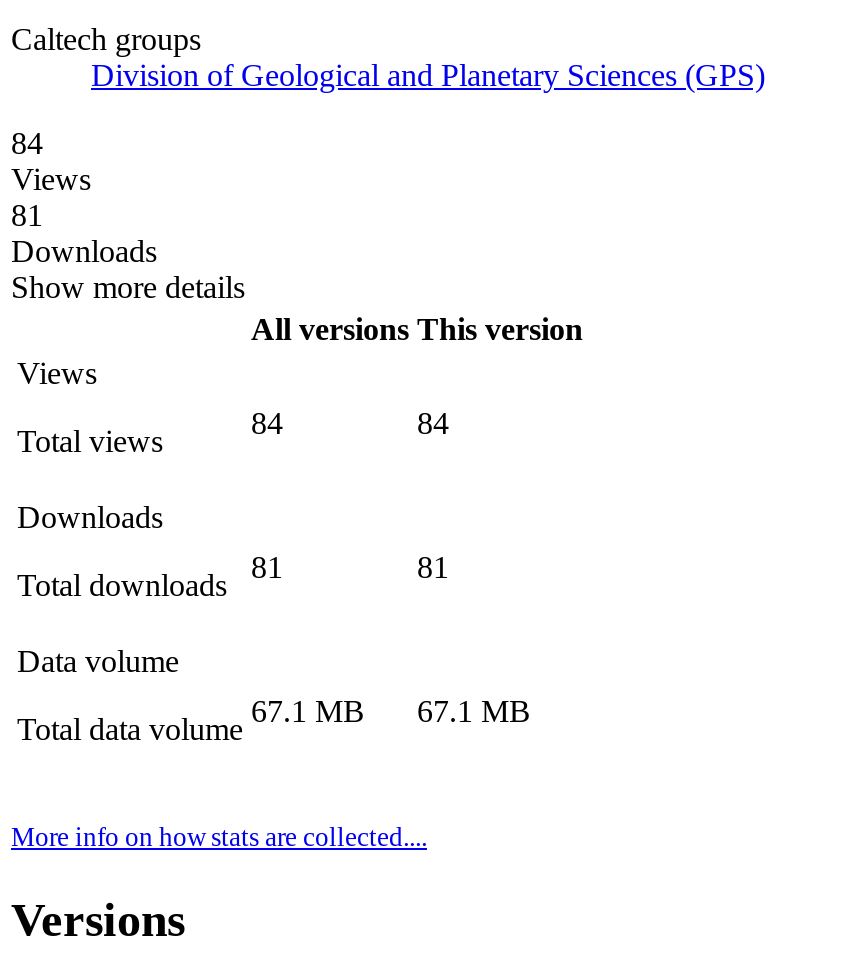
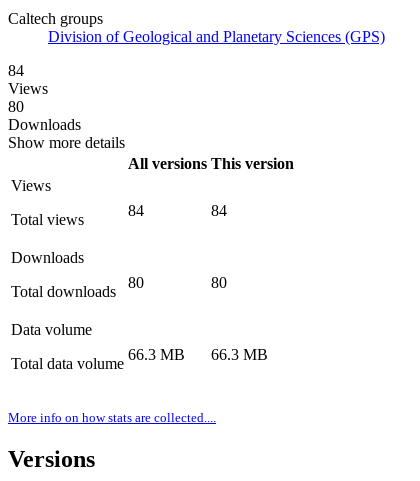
- 81
+ 80

- 81
+ 80

- 81
+ 80

- 67.1 MB
+ 66.3 MB

- 67.1 MB
+ 66.3 MB
